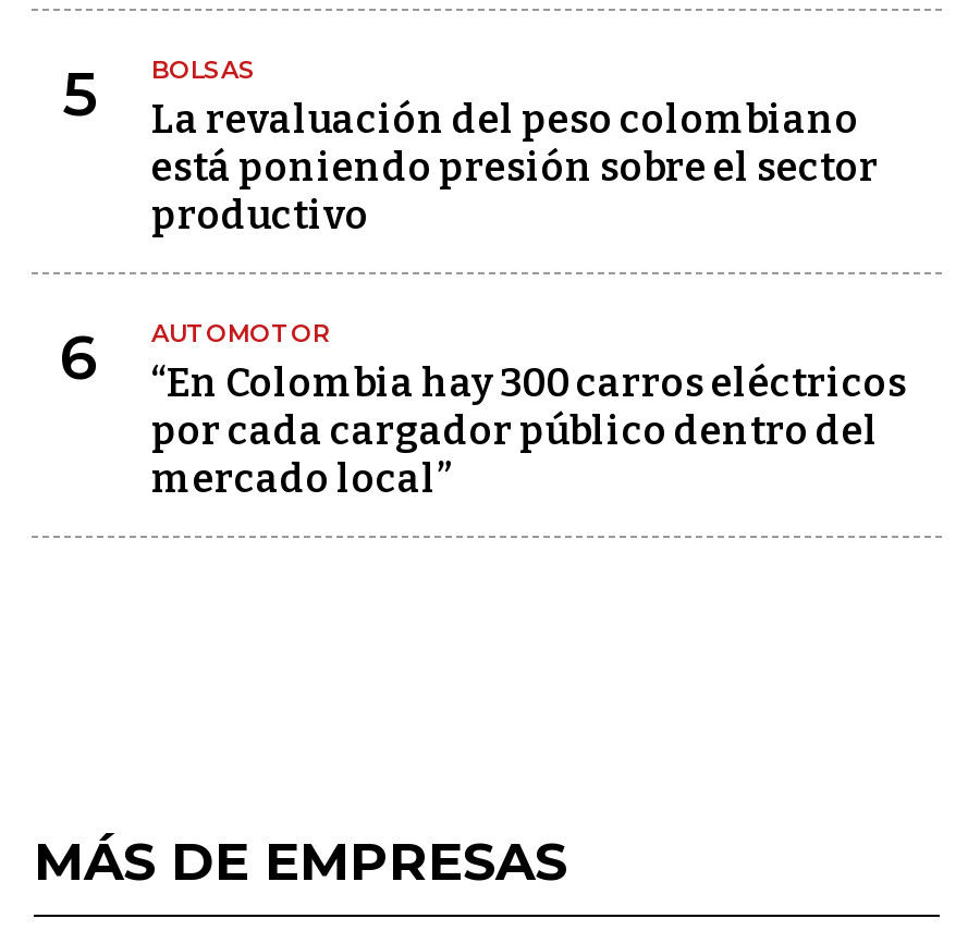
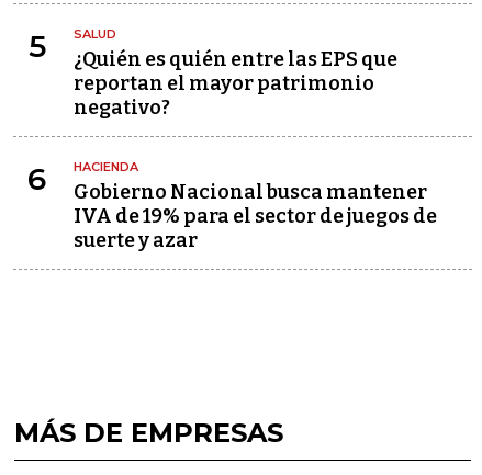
- BOLSAS
- La revaluación del peso colombiano
- está poniendo presión sobre el sector
- productivo
+ SALUD
+ ¿Quién es quién entre las EPS que
+ reportan el mayor patrimonio
+ negativo?

- AUTOMOTOR
- “En Colombia hay 300 carros eléctricos
- por cada cargador público dentro del
- mercado local”
+ HACIENDA
+ Gobierno Nacional busca mantener
+ IVA de 19% para el sector de juegos de
+ suerte y azar
